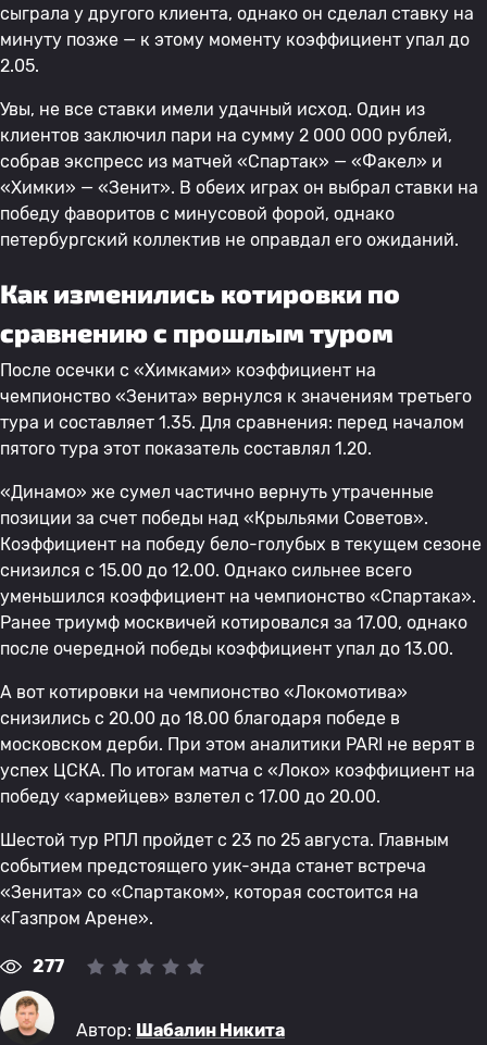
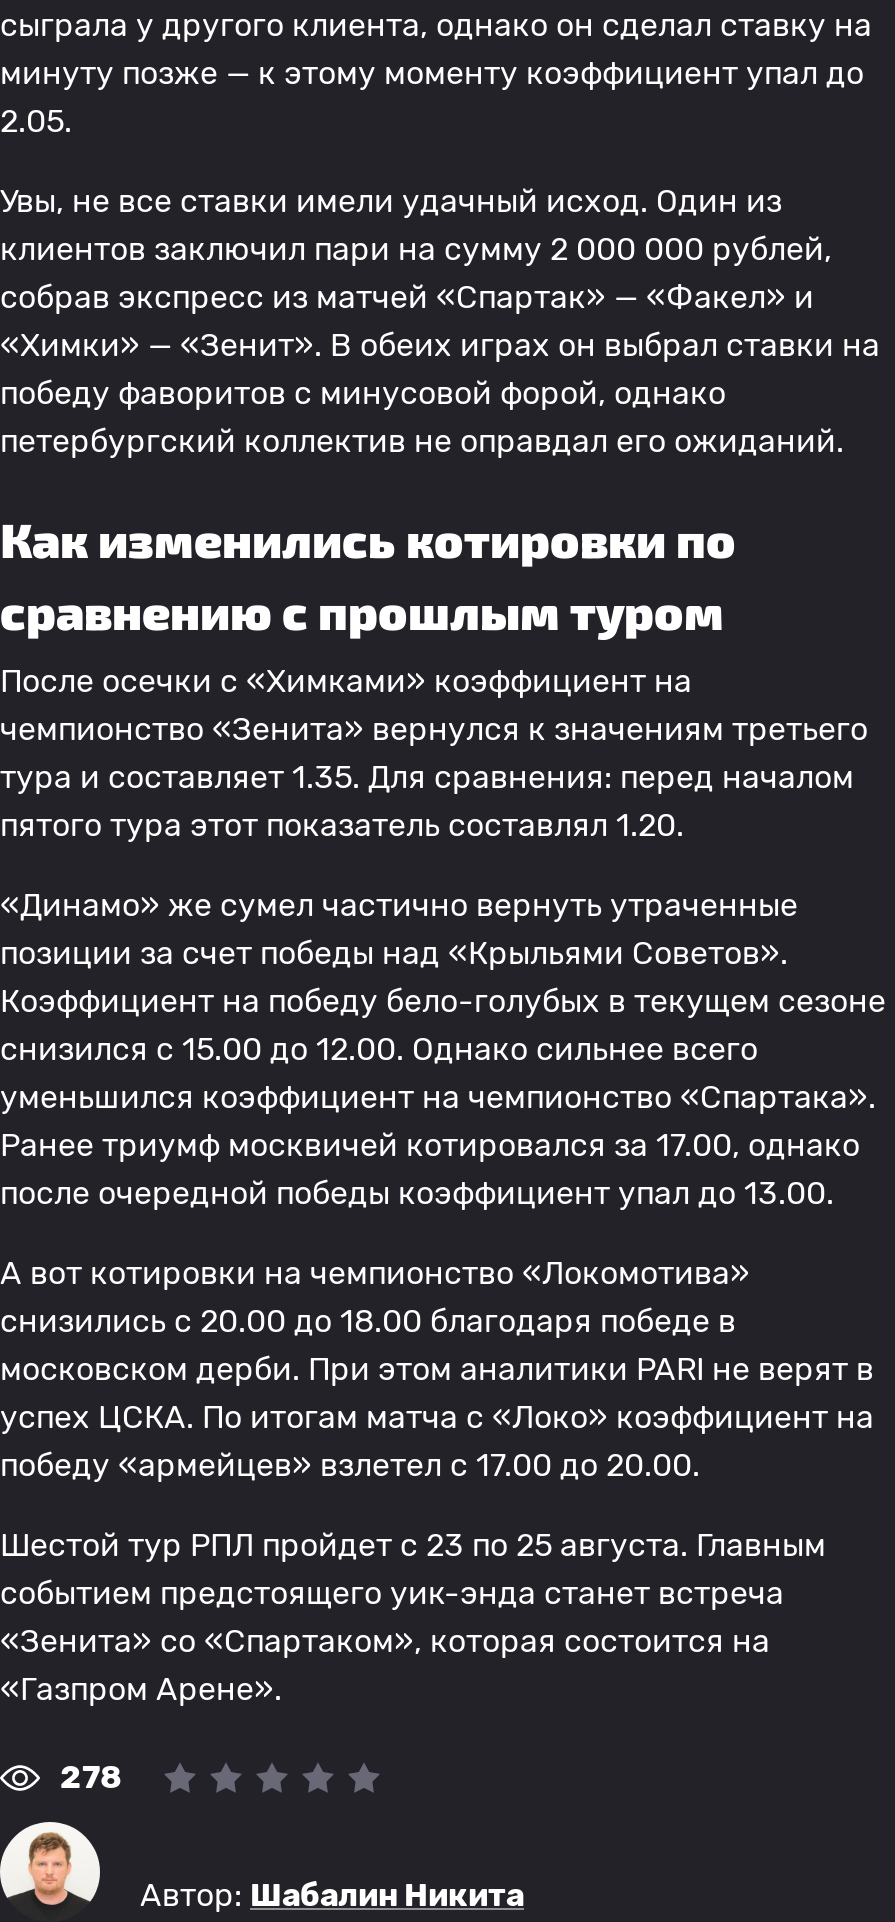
- 277
+ 278
